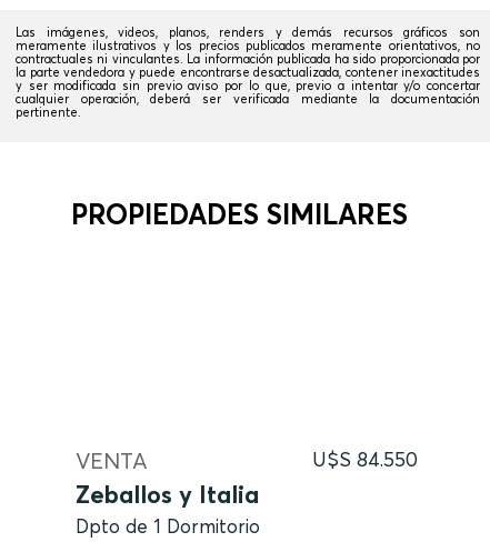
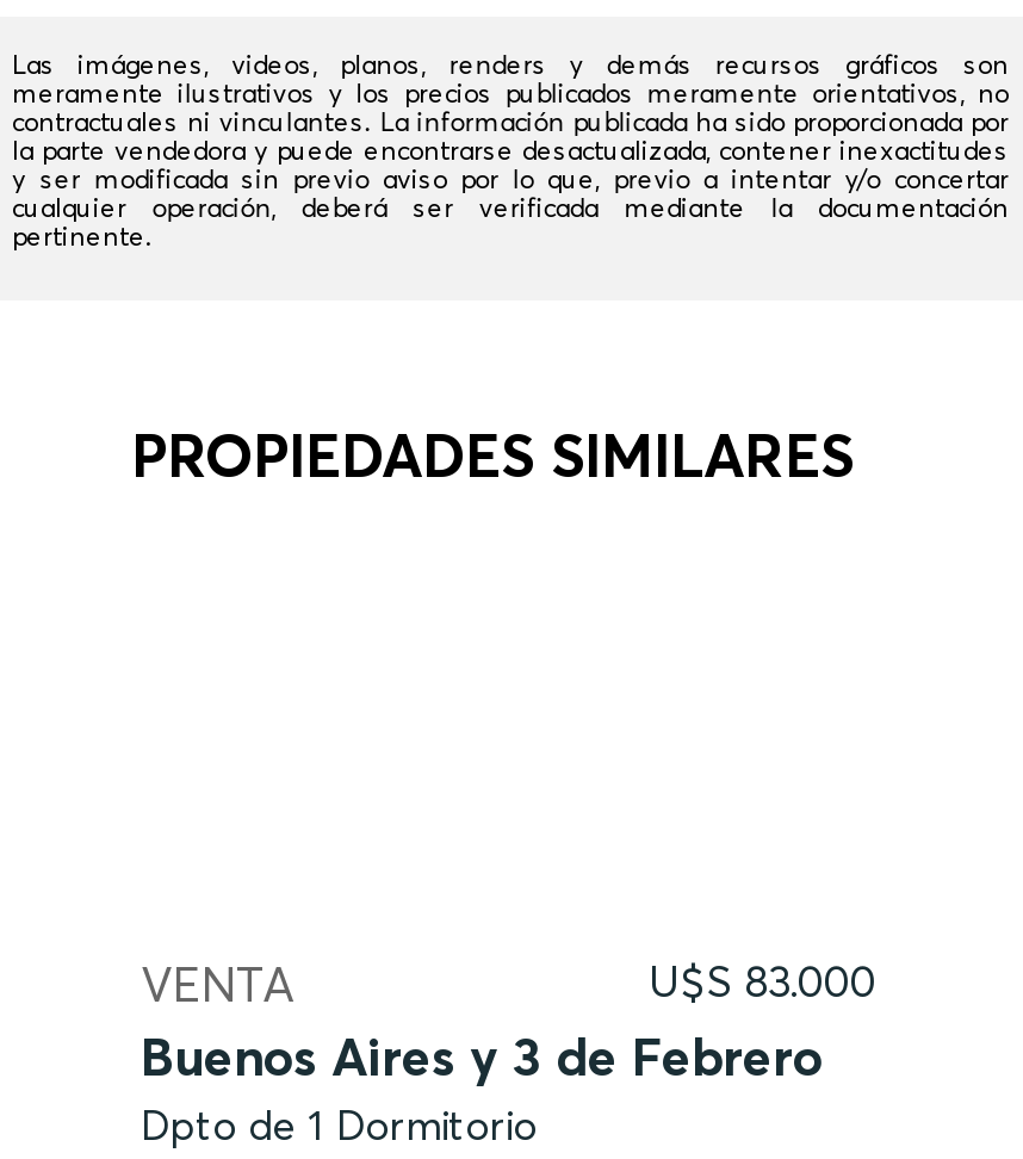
- U$S 84.550
+ U$S 83.000

- Zeballos y Italia
+ Buenos Aires y 3 de Febrero
